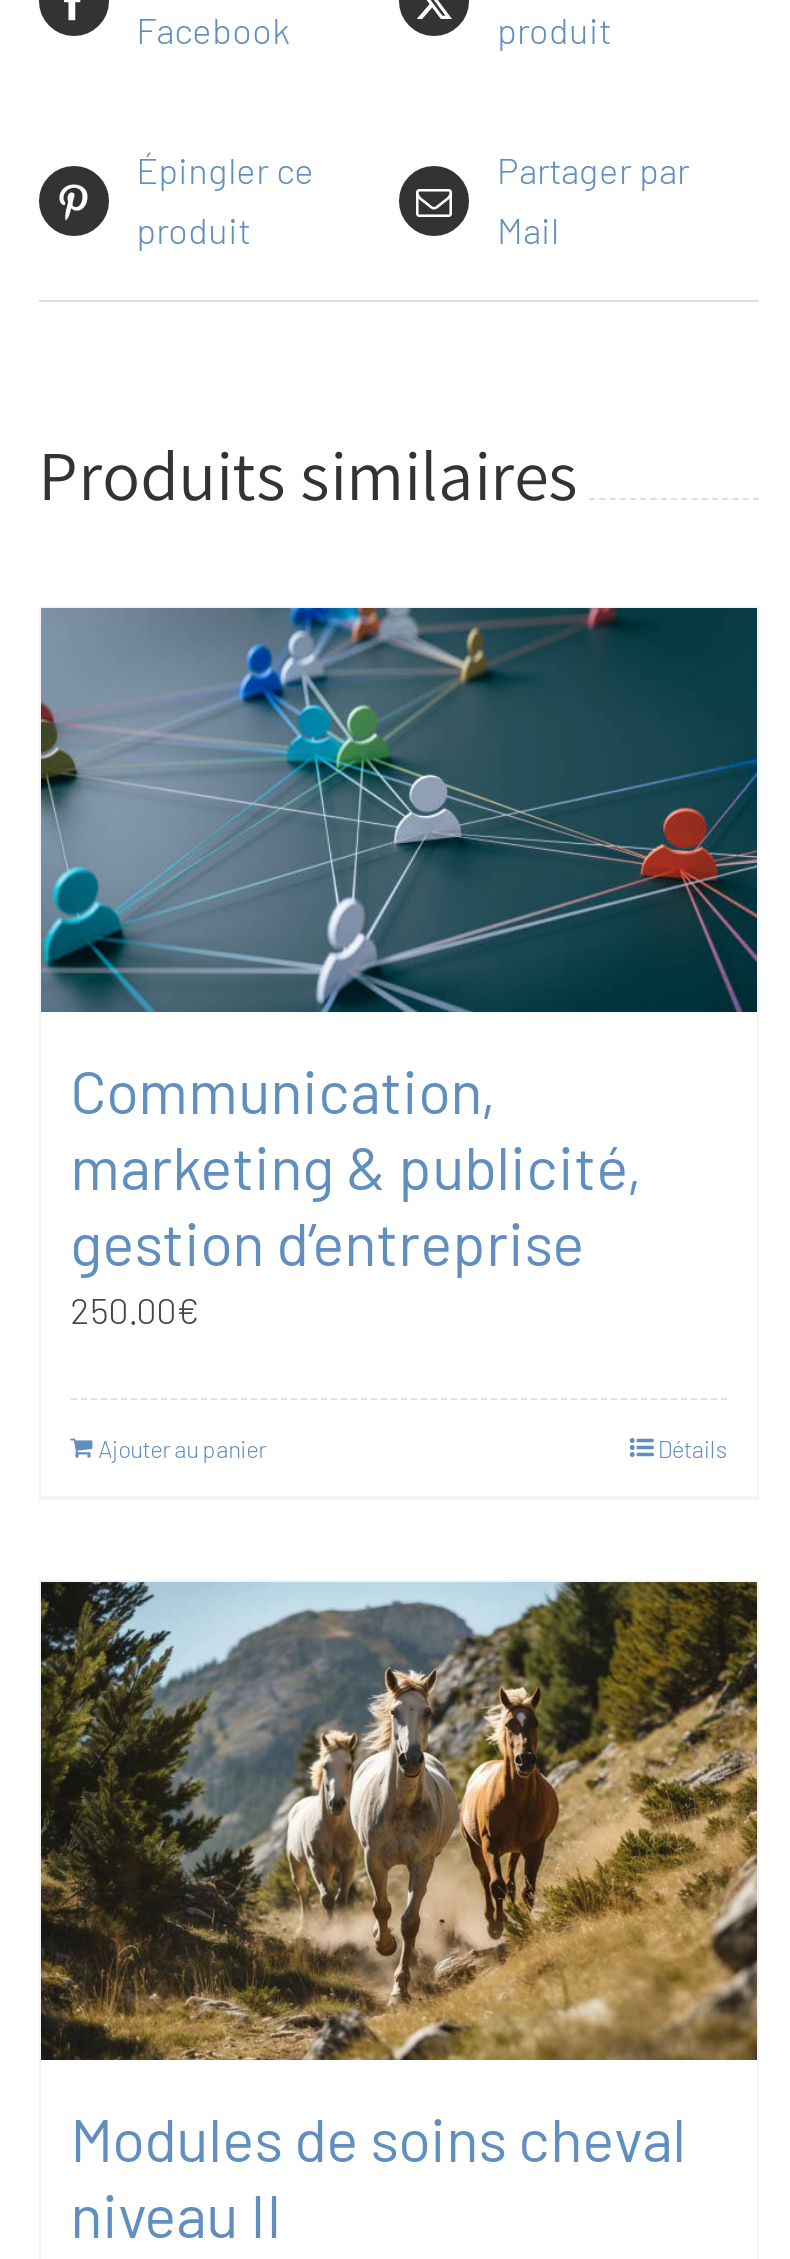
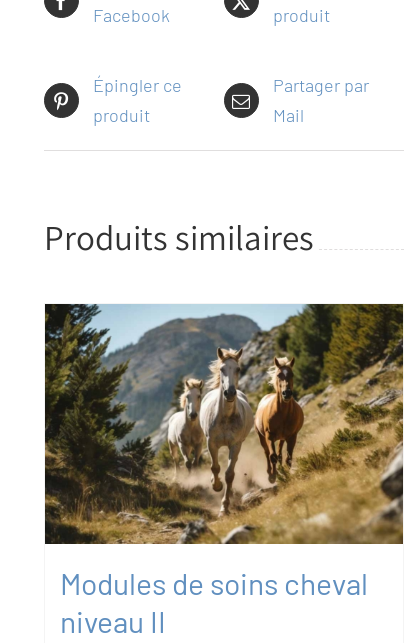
- [image]
- Communication,
- marketing & publicité,
- gestion d’entreprise
- 250.00€
- Ajouter au panier
- Détails
